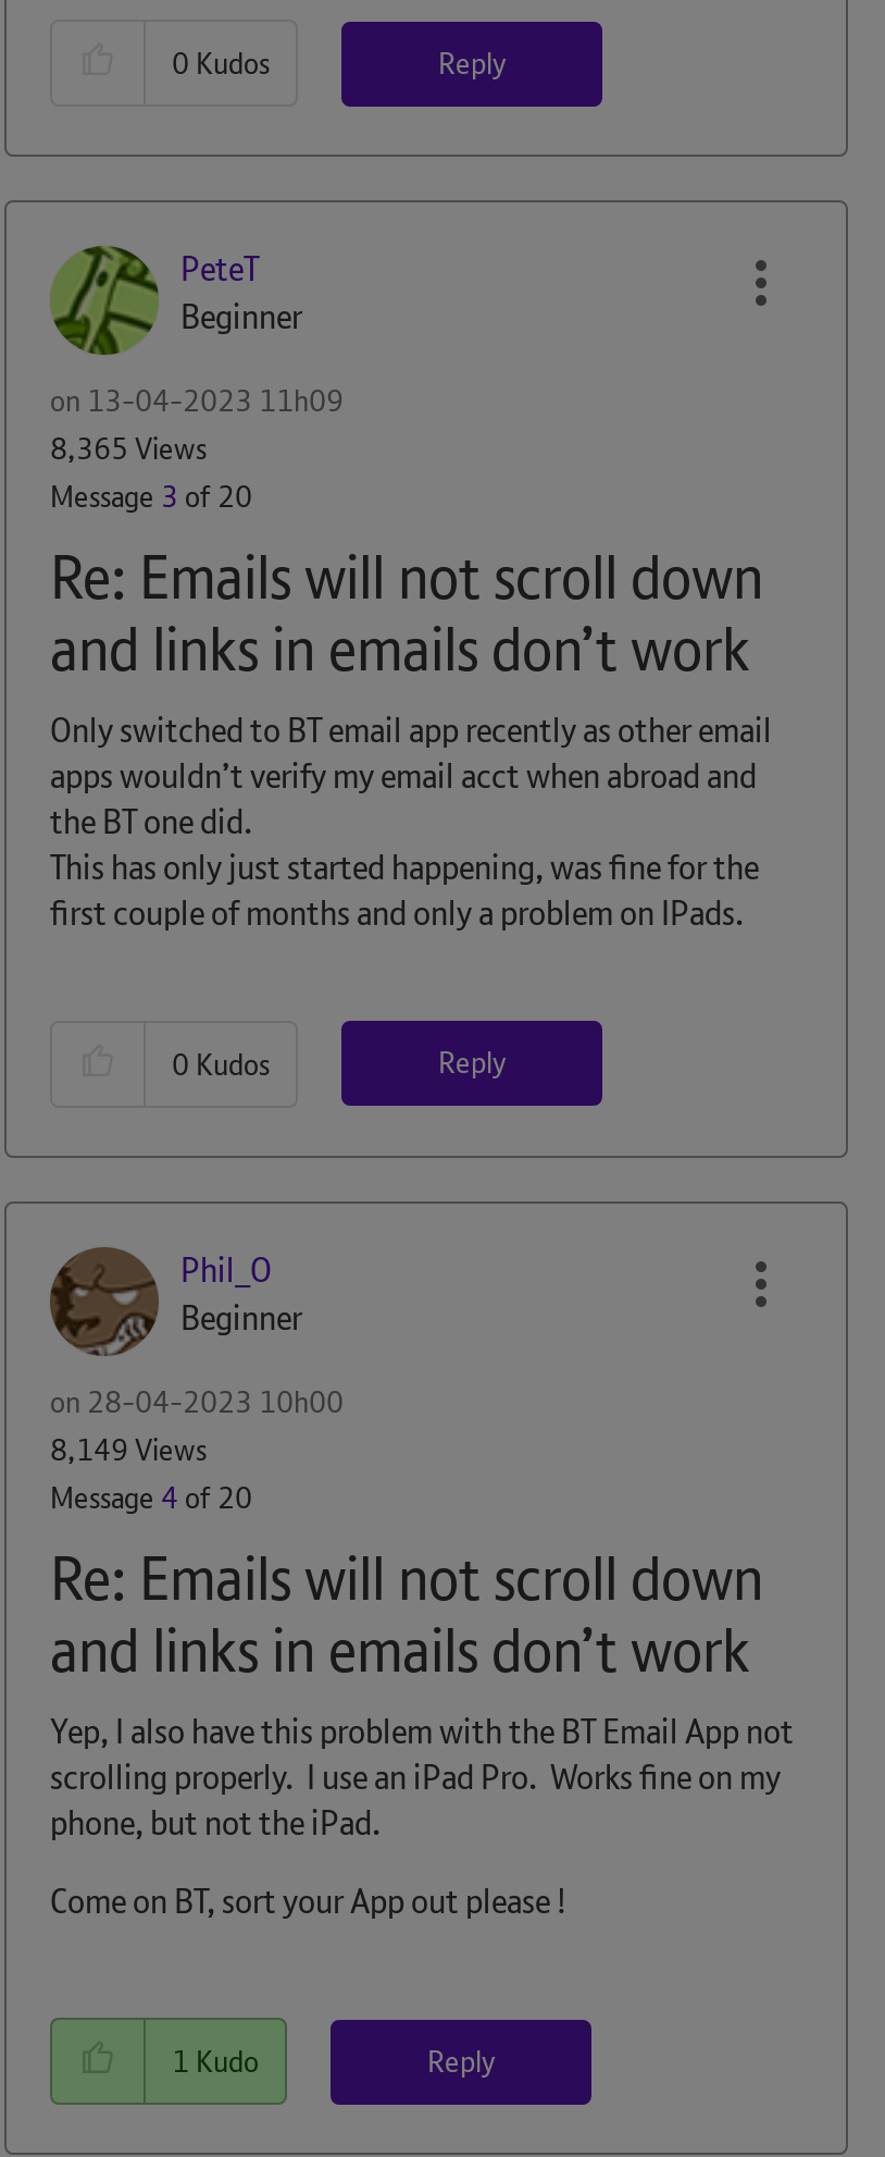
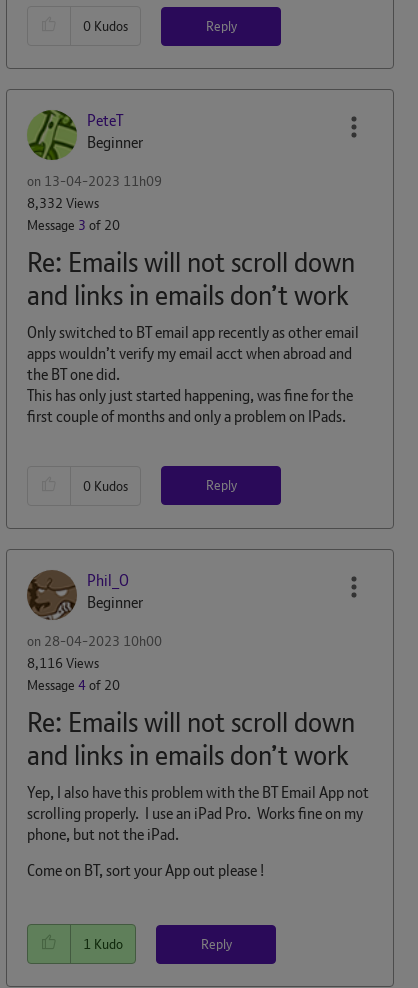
- 8,365 Views
+ 8,332 Views

- 8,149 Views
+ 8,116 Views
